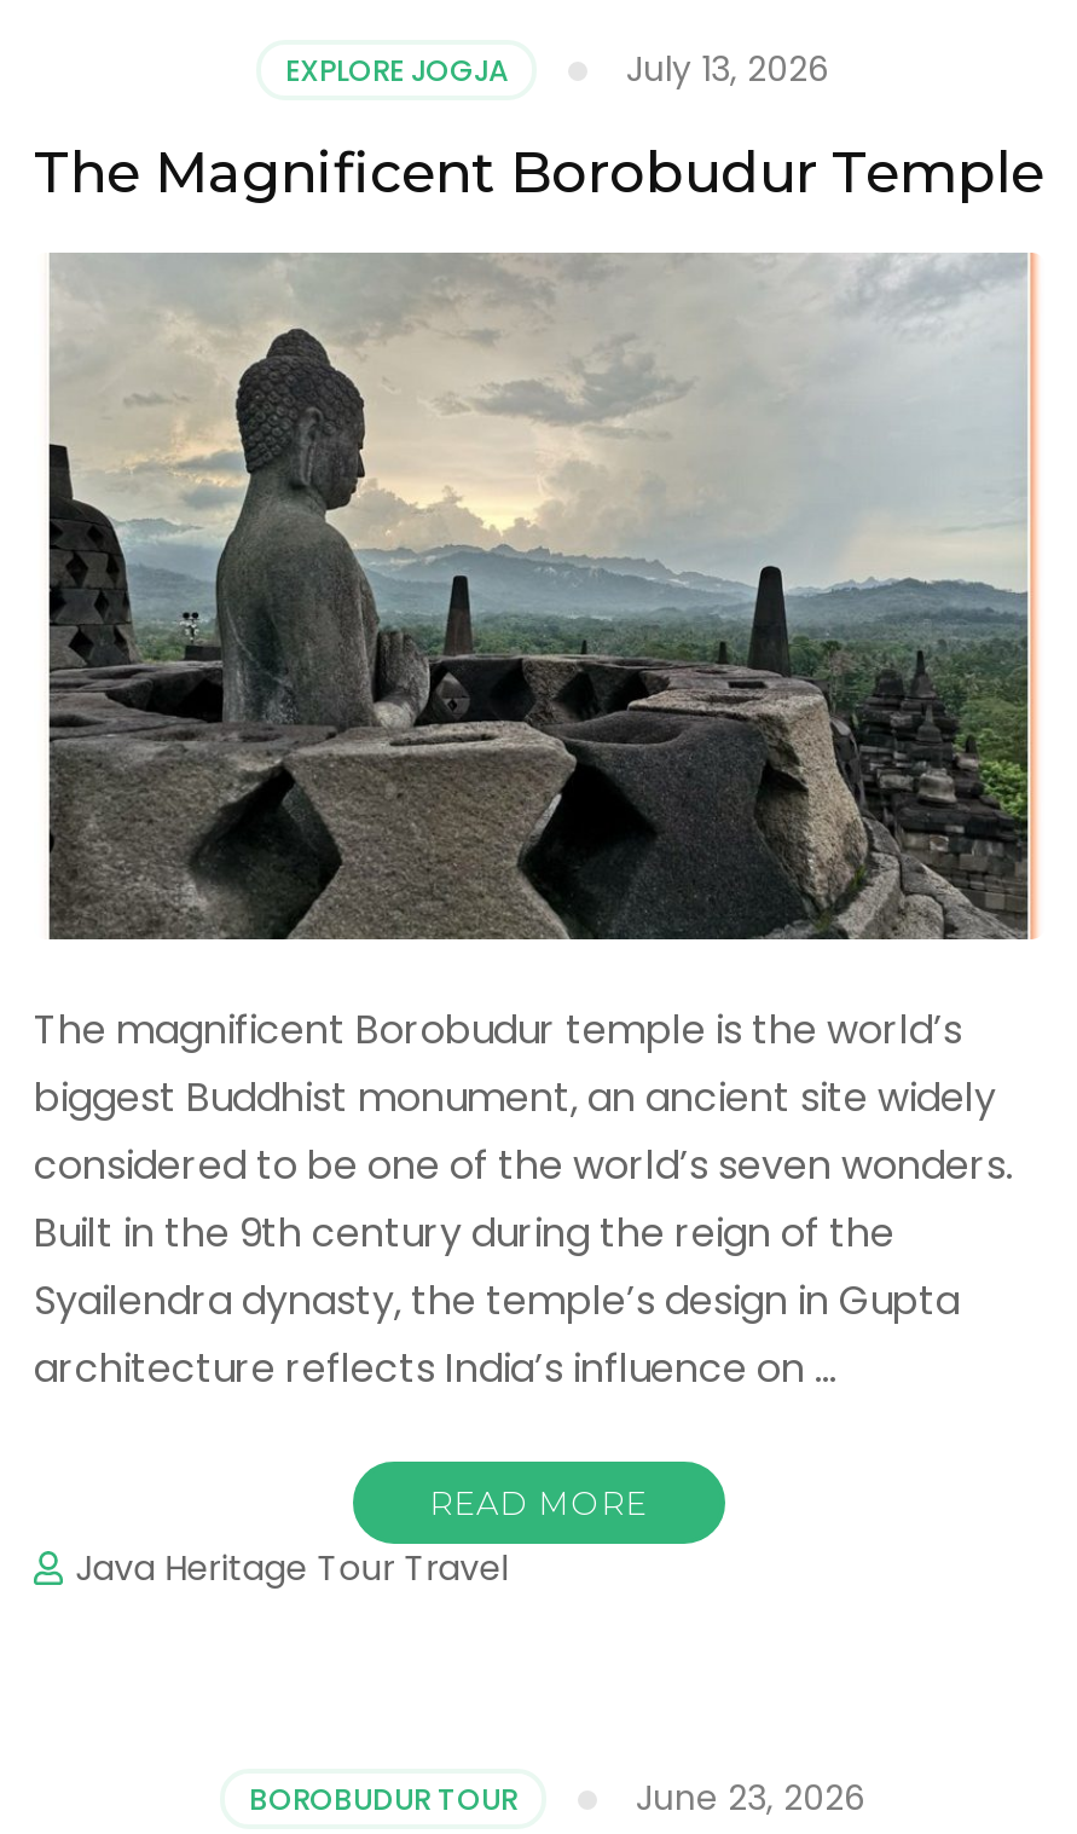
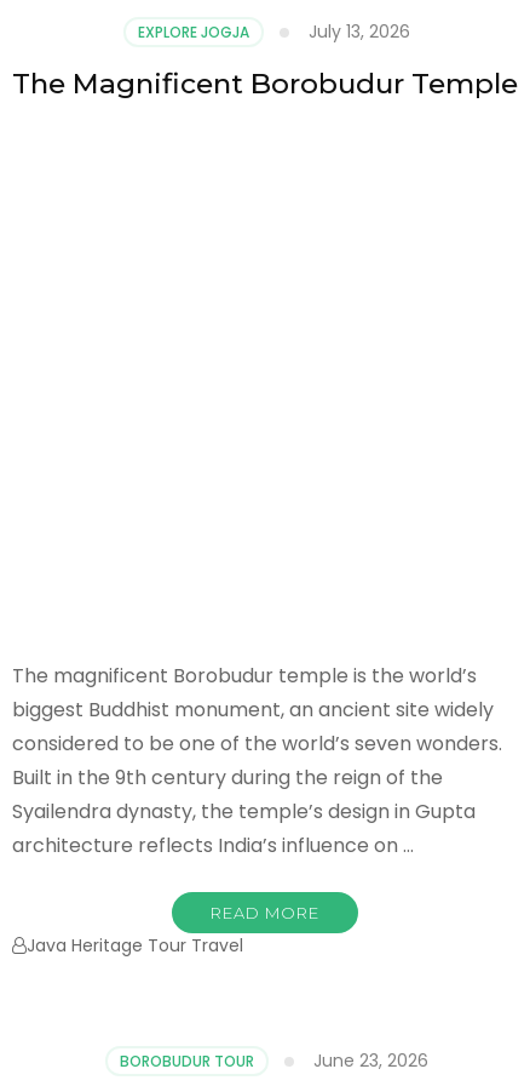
- [image]
